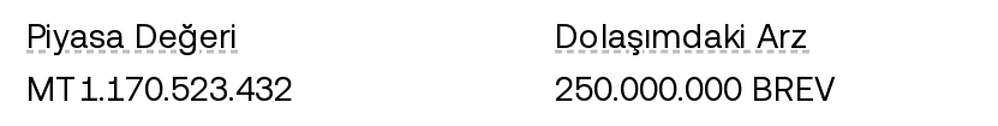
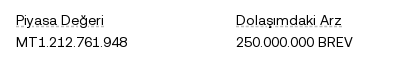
- MT1.170.523.432
+ MT1.212.761.948
